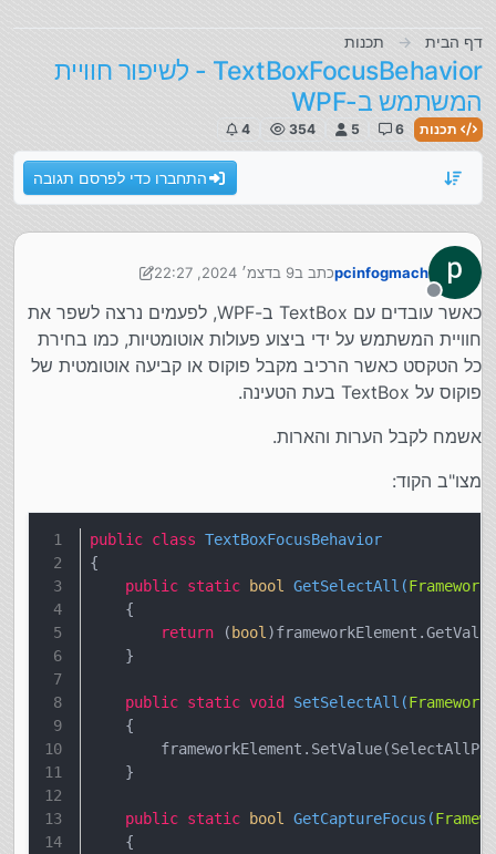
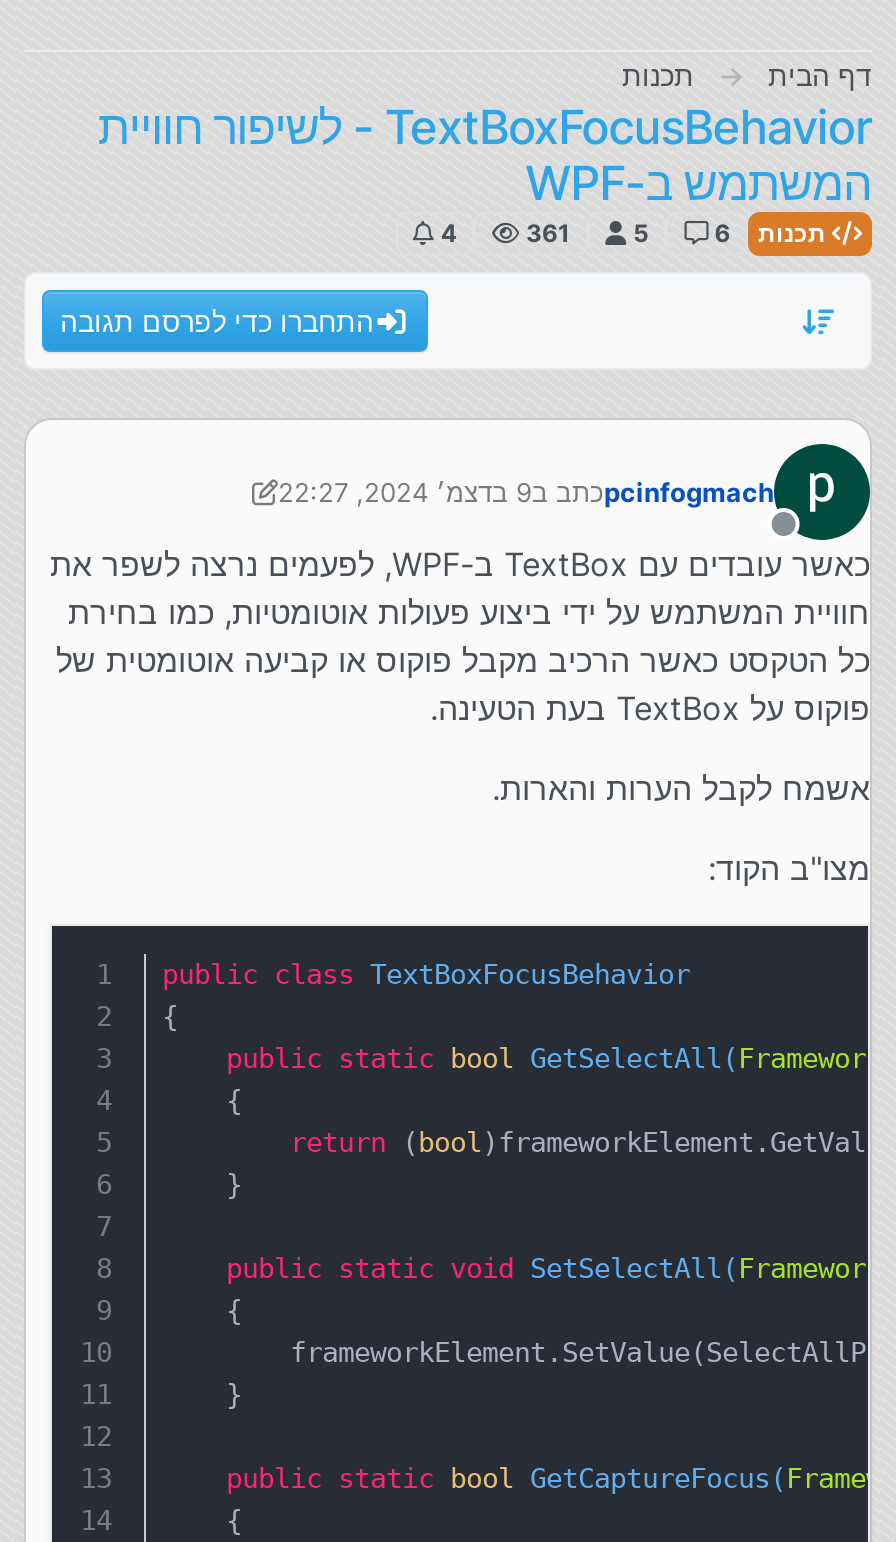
- 354
+ 361
